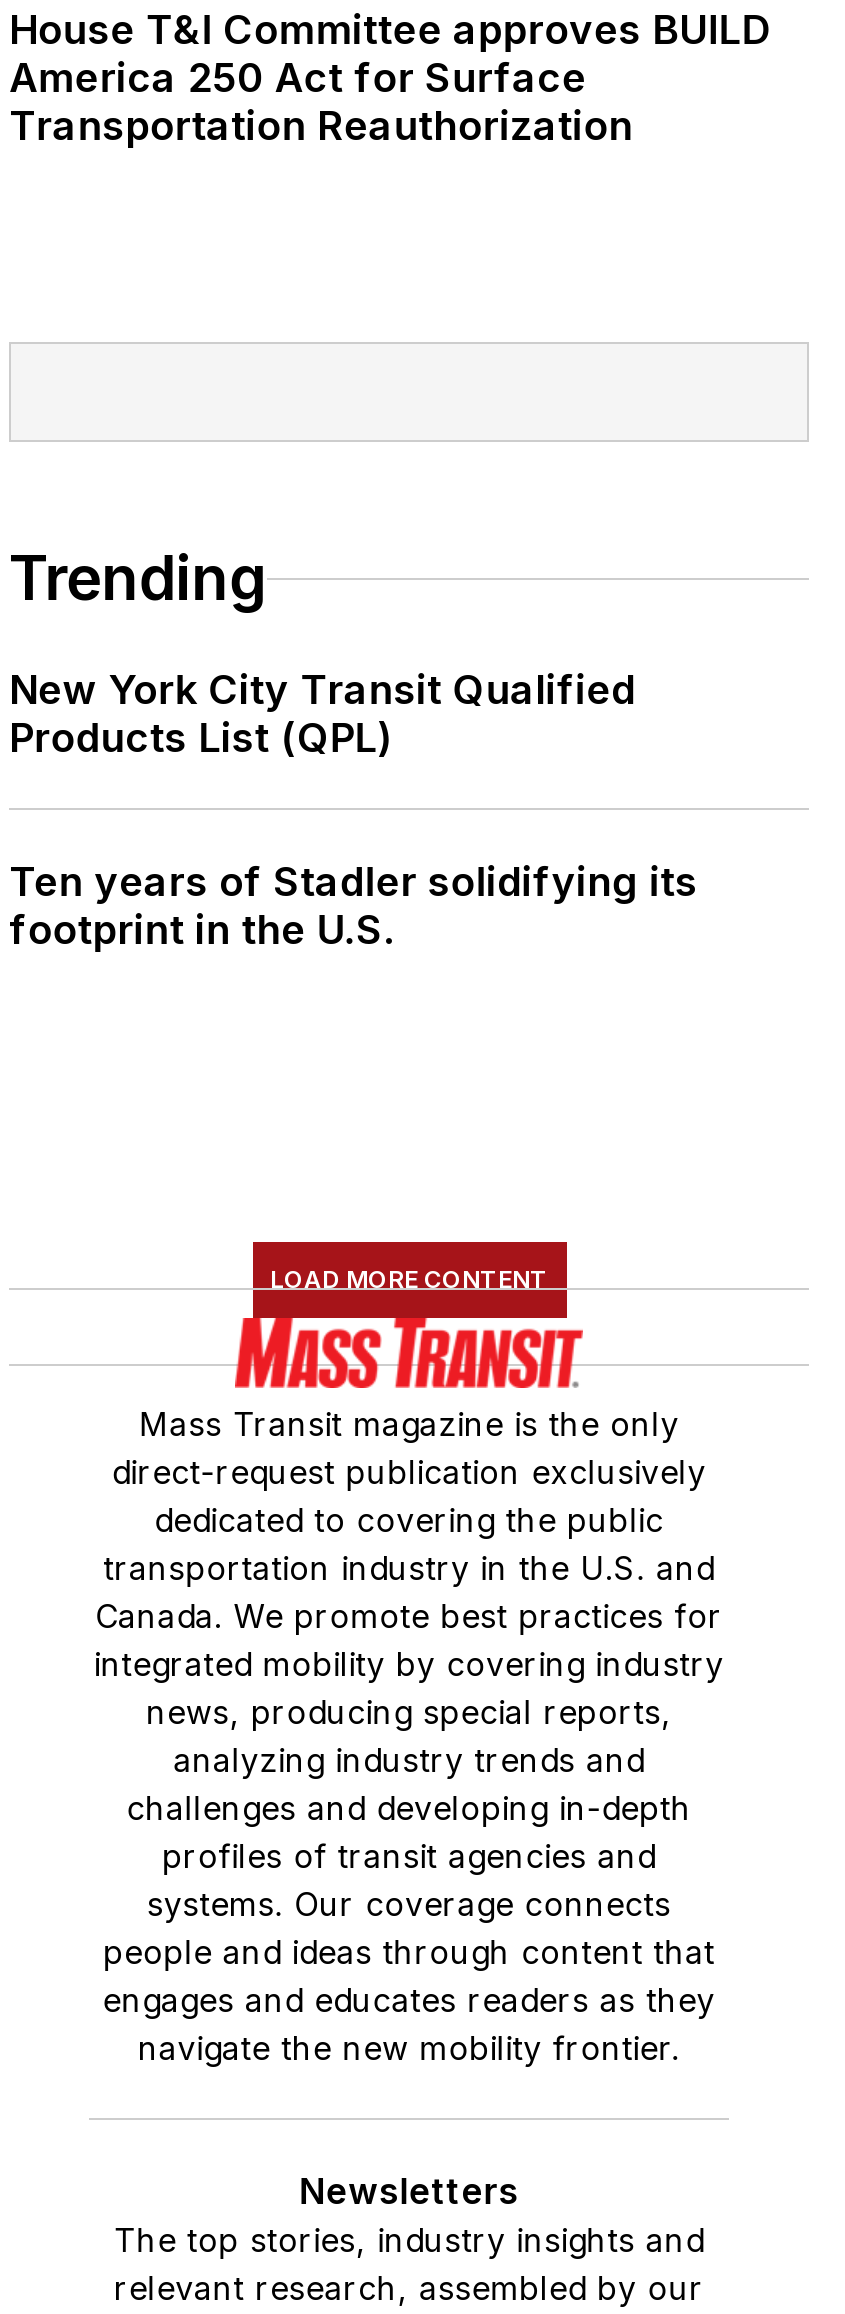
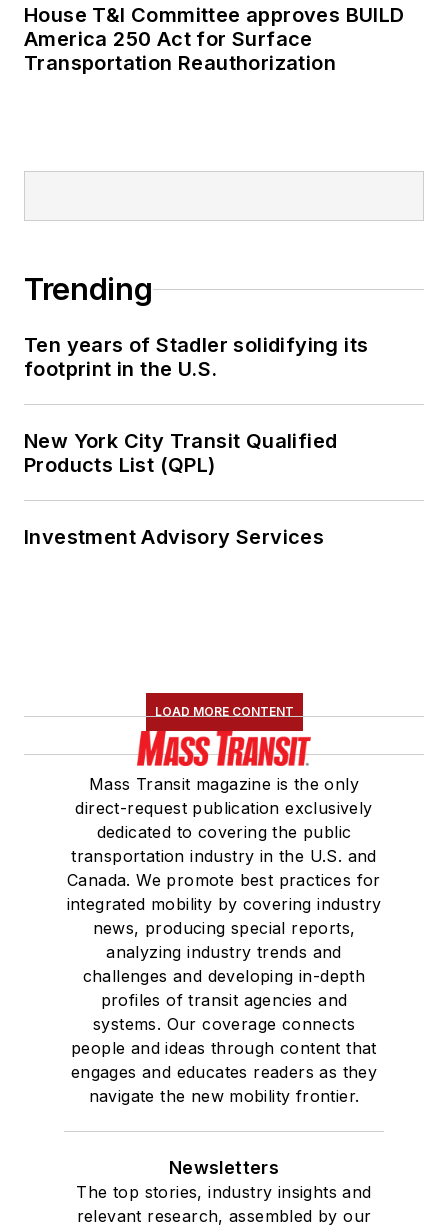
moved down: New York City Transit Qualified | Products List (QPL)

moved up: Ten years of Stadler solidifying its | footprint in the U.S.

+ Investment Advisory Services
